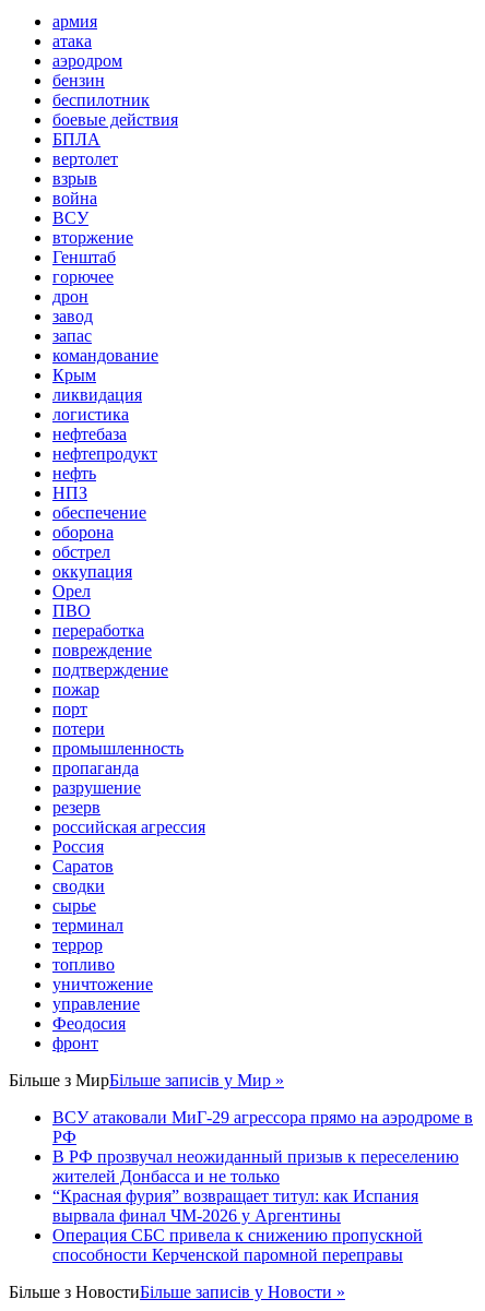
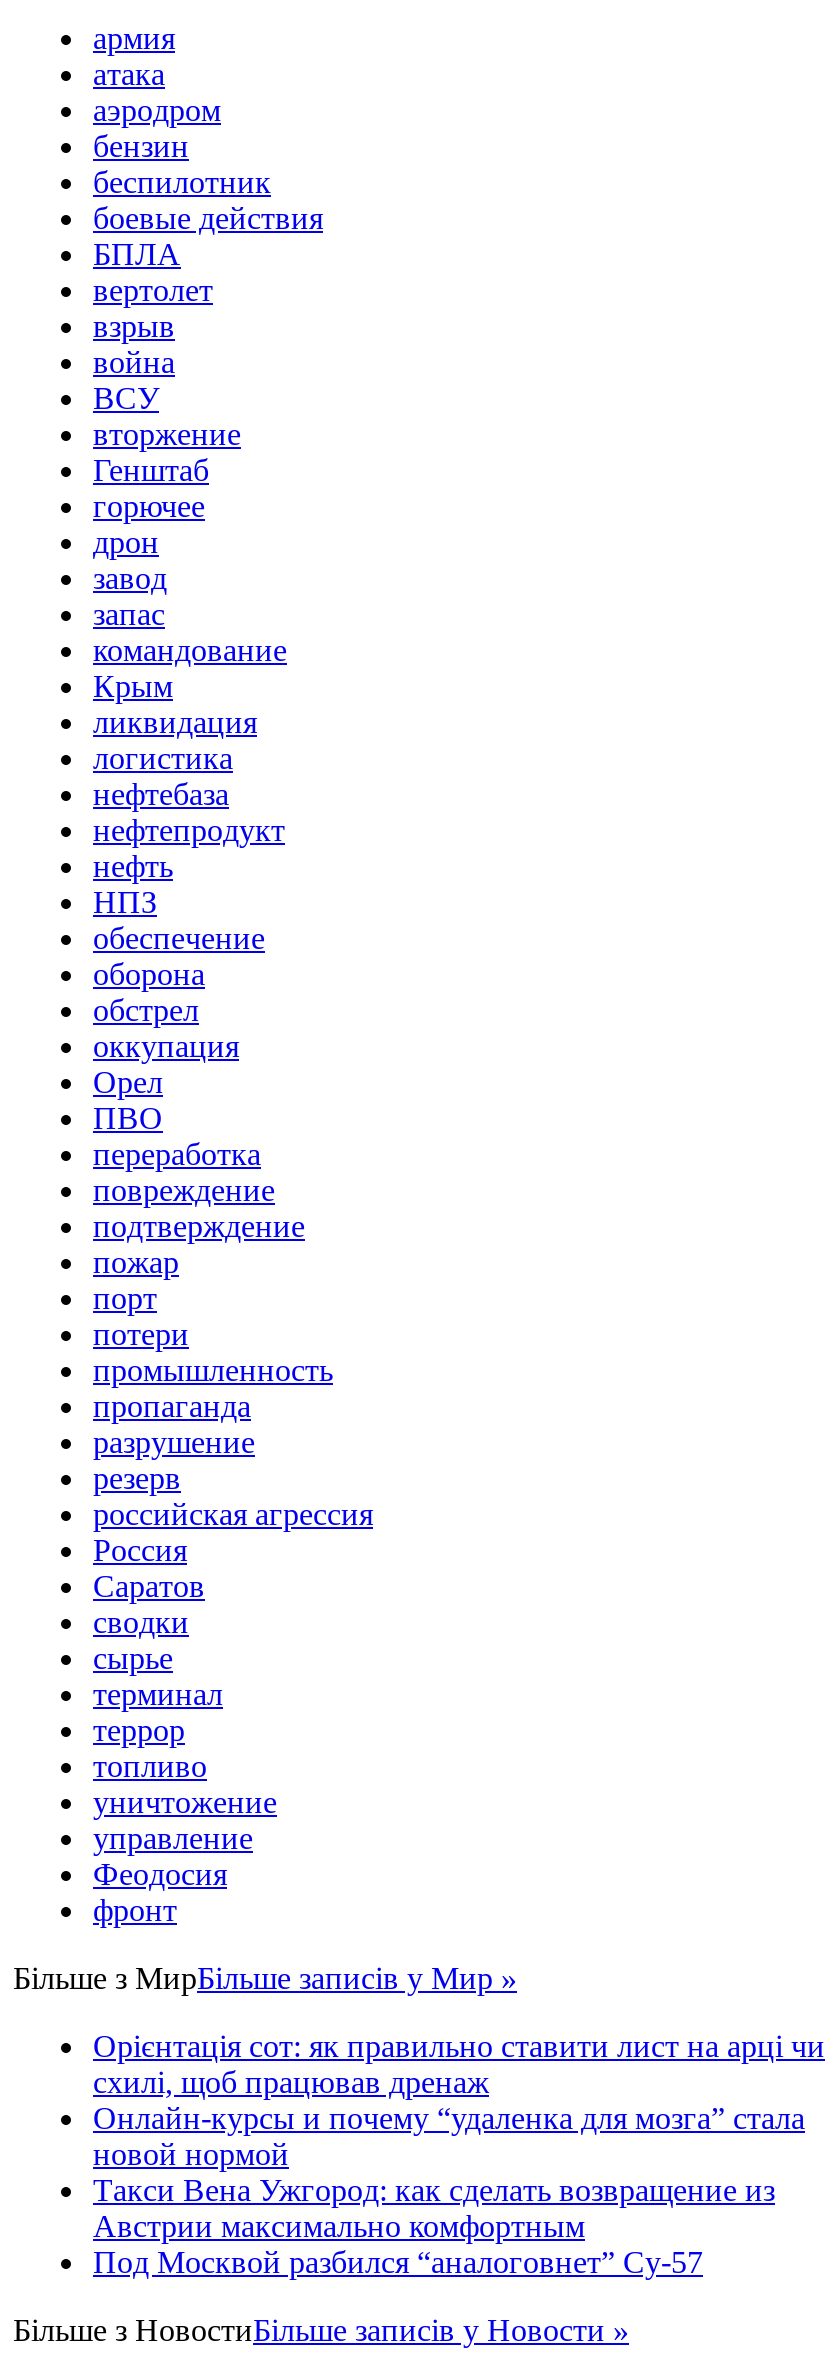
- ВСУ атаковали МиГ-29 агрессора прямо на аэродроме в
- РФ
- В РФ прозвучал неожиданный призыв к переселению
- жителей Донбасса и не только
- “Красная фурия” возвращает титул: как Испания
- вырвала финал ЧМ-2026 у Аргентины
- Операция СБС привела к снижению пропускной
- способности Керченской паромной переправы
+ Орієнтація сот: як правильно ставити лист на арці чи
+ схилі, щоб працював дренаж
+ Онлайн-курсы и почему “удаленка для мозга” стала
+ новой нормой
+ Такси Вена Ужгород: как сделать возвращение из
+ Австрии максимально комфортным
+ Под Москвой разбился “аналоговнет” Су-57
